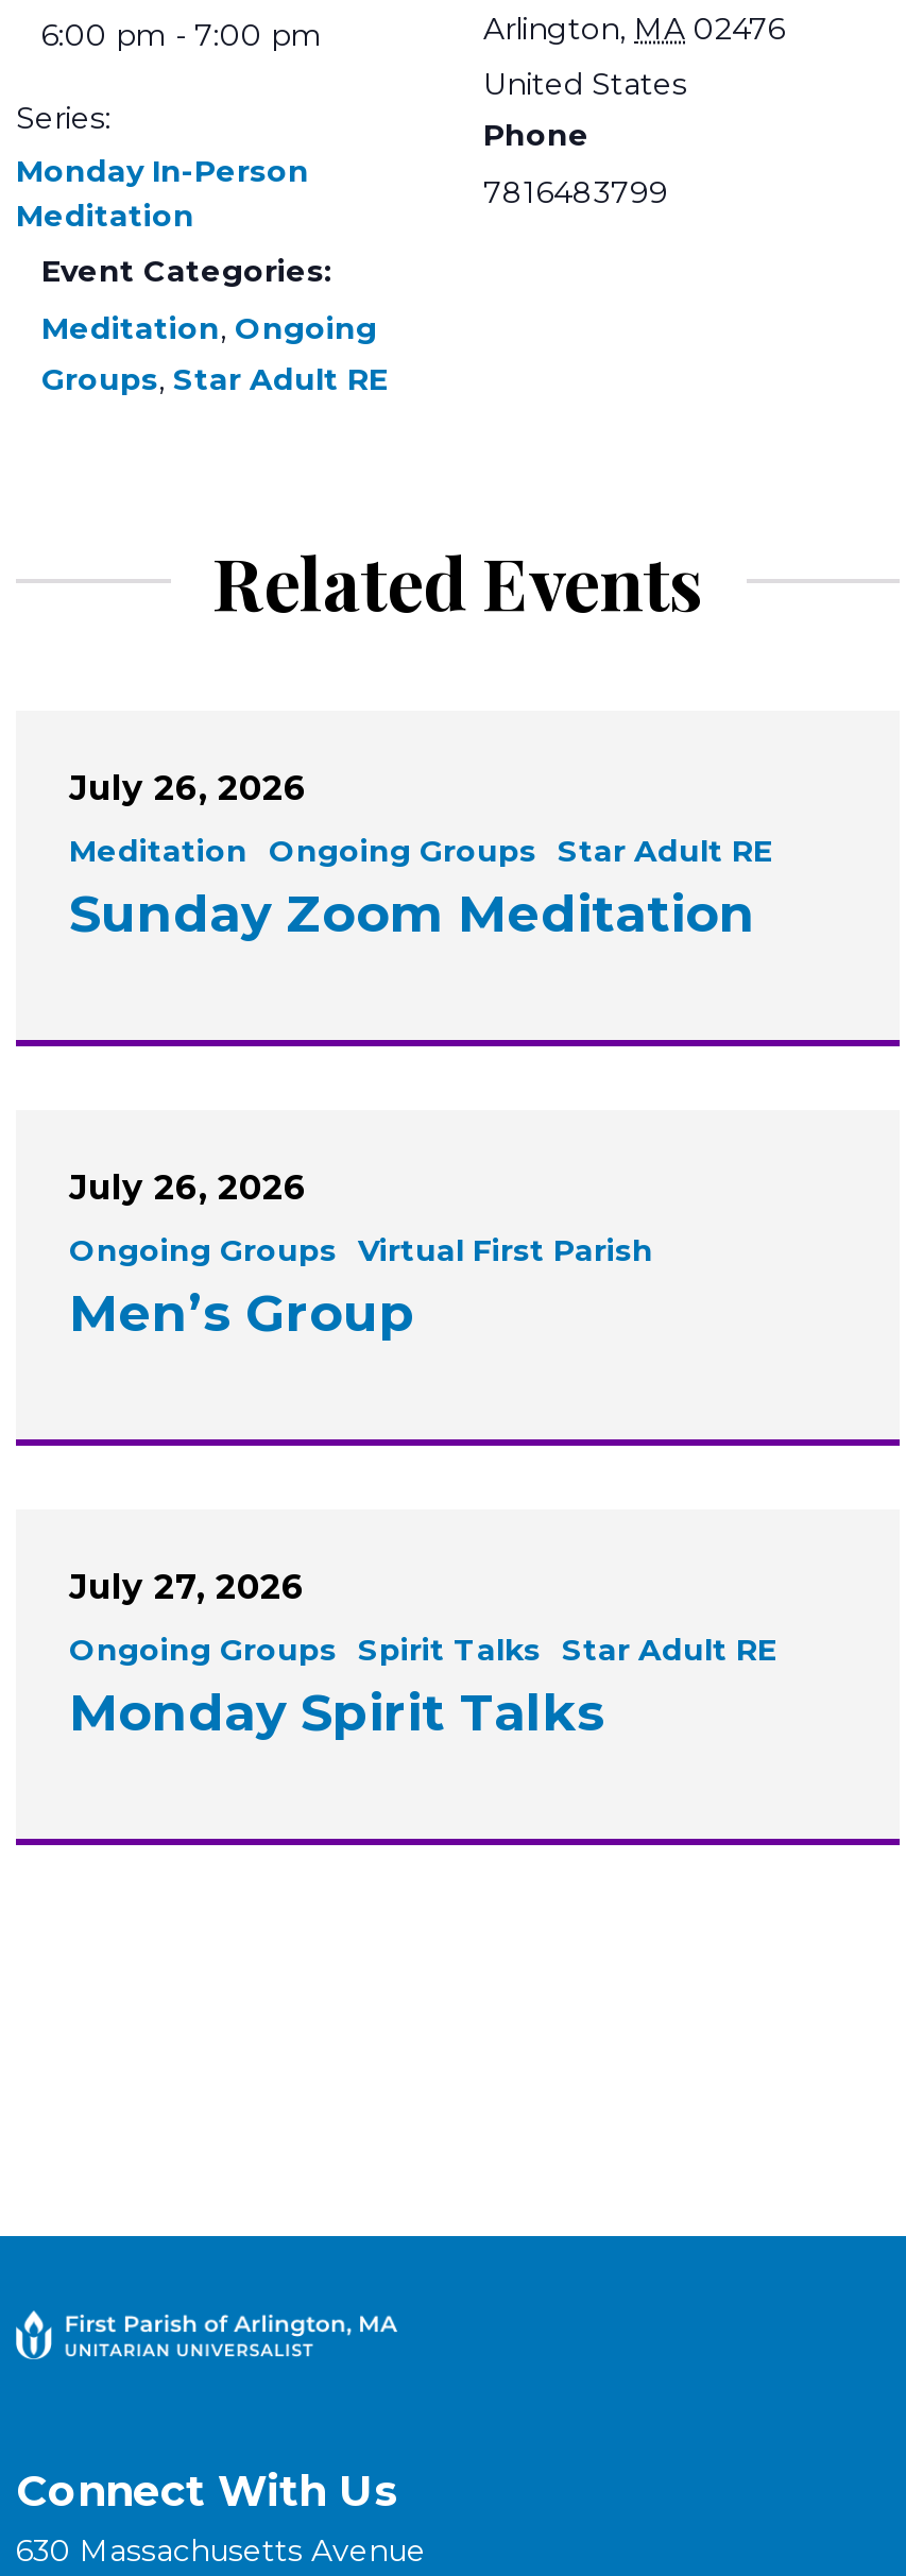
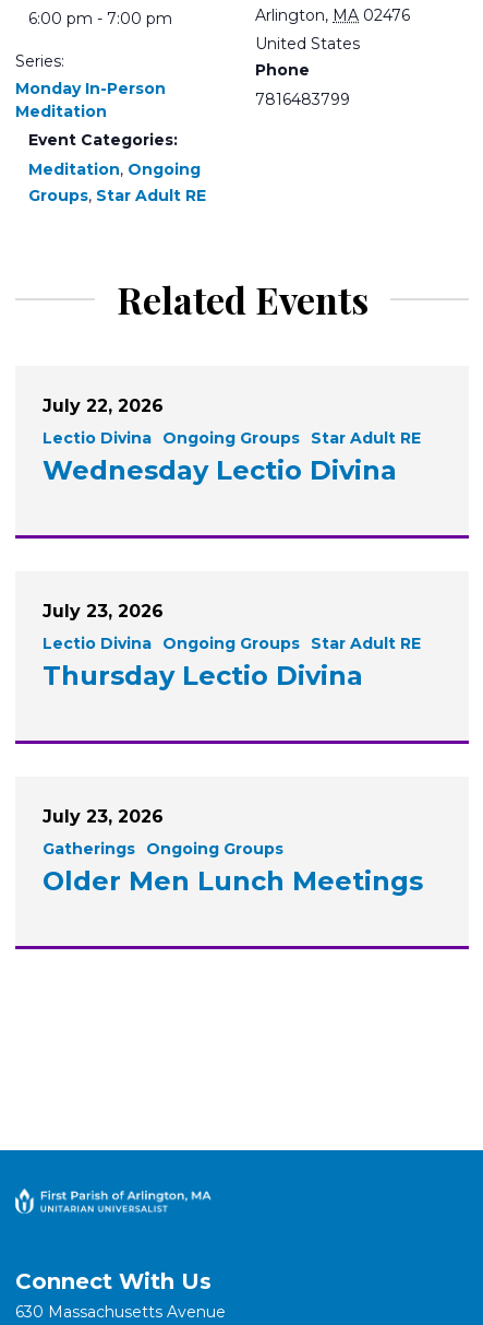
- July 26, 2026
+ July 22, 2026

- Meditation Ongoing Groups Star Adult RE
- Sunday Zoom Meditation
+ Lectio Divina Ongoing Groups Star Adult RE
+ Wednesday Lectio Divina

- July 26, 2026
+ July 23, 2026

- Ongoing Groups Virtual First Parish
- Men’s Group
+ Lectio Divina Ongoing Groups Star Adult RE
+ Thursday Lectio Divina

- July 27, 2026
+ July 23, 2026

- Ongoing Groups Spirit Talks Star Adult RE
- Monday Spirit Talks
+ Gatherings Ongoing Groups
+ Older Men Lunch Meetings
